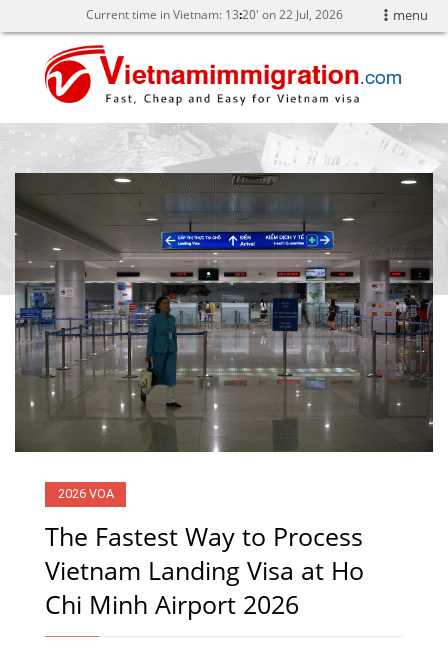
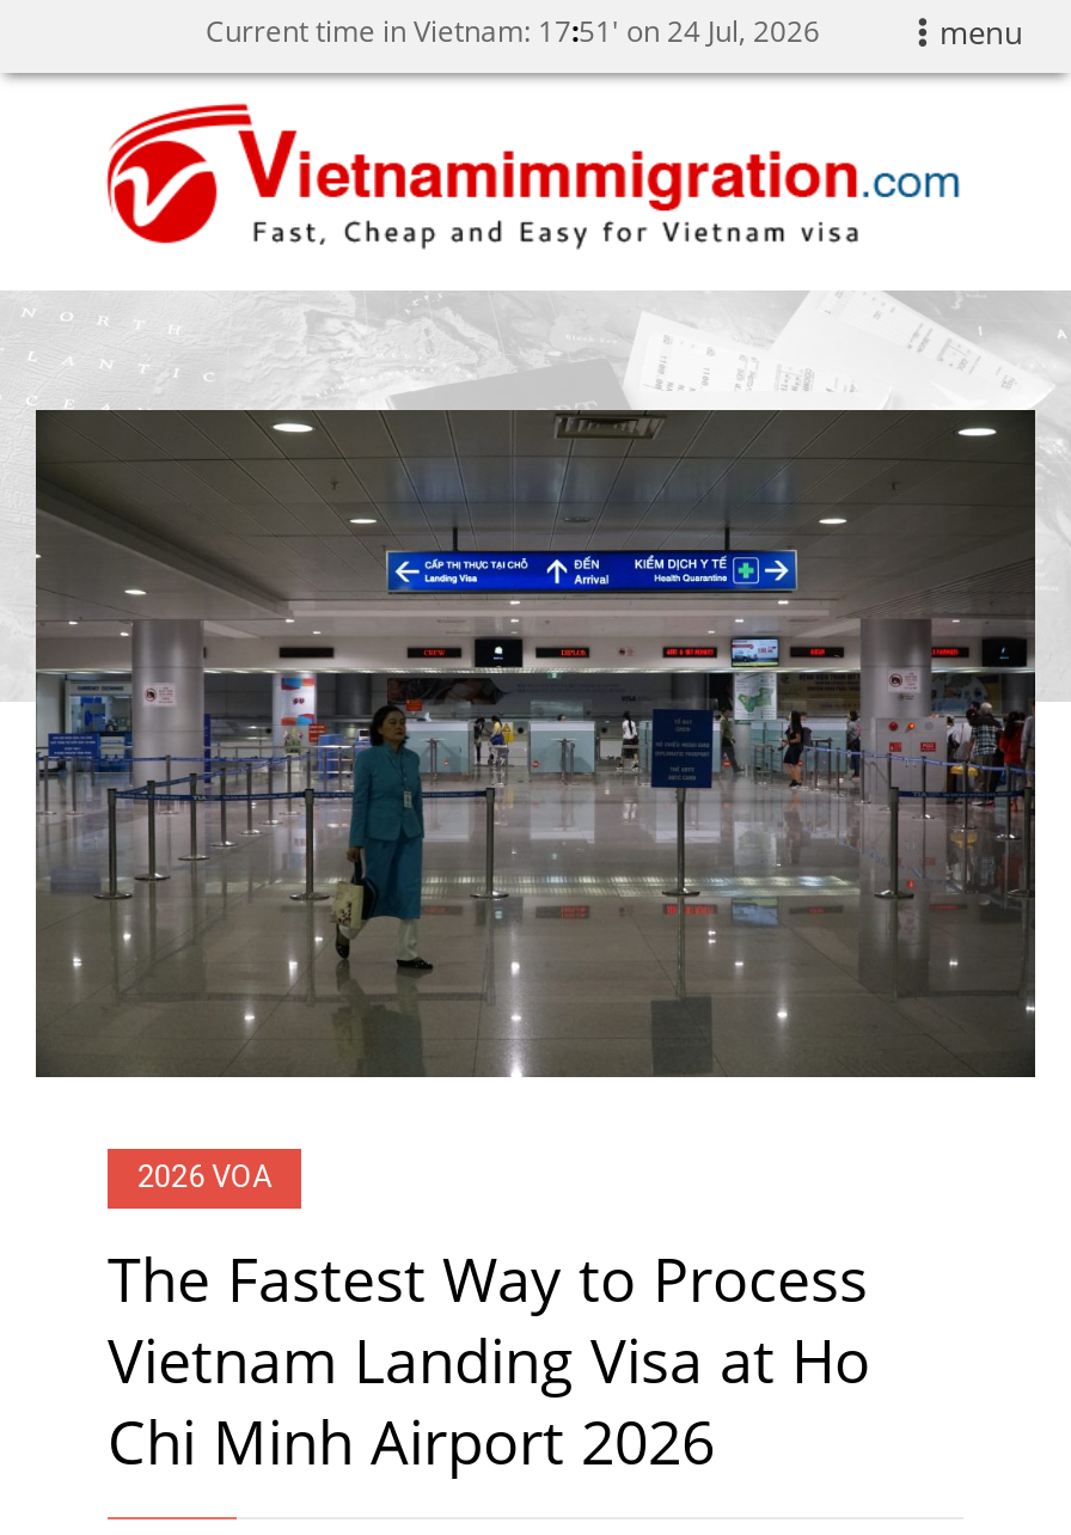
- Current time in Vietnam: 13 20' on 22 Jul, 2026
+ Current time in Vietnam: 17:51' on 24 Jul, 2026
